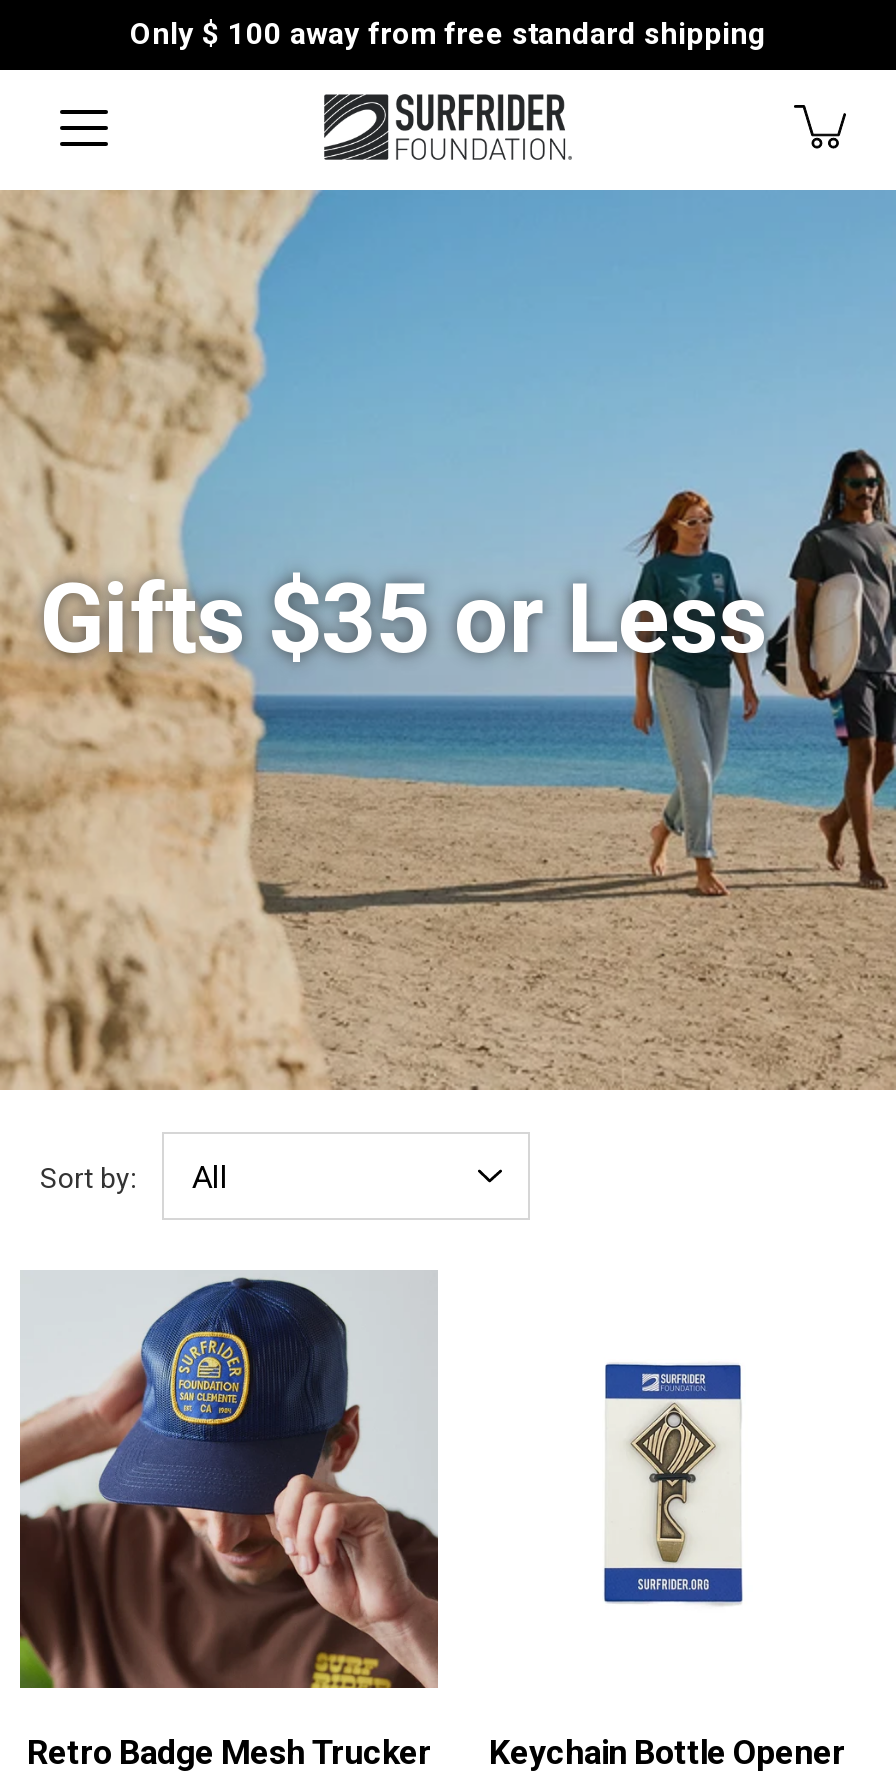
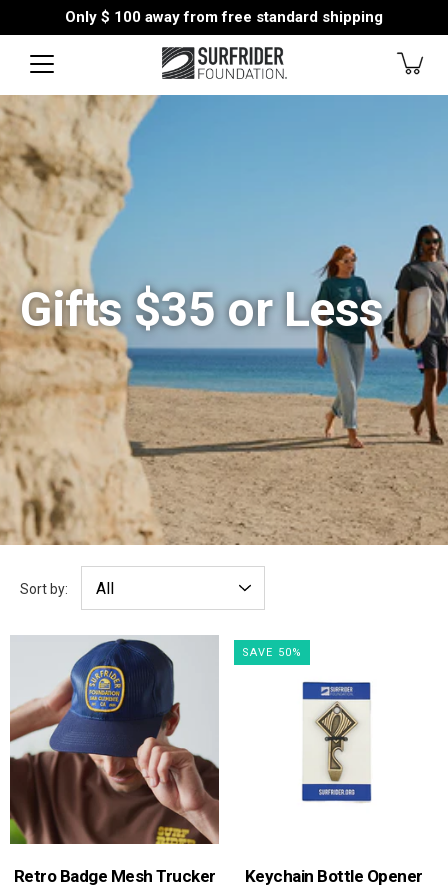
+ SAVE 50%
